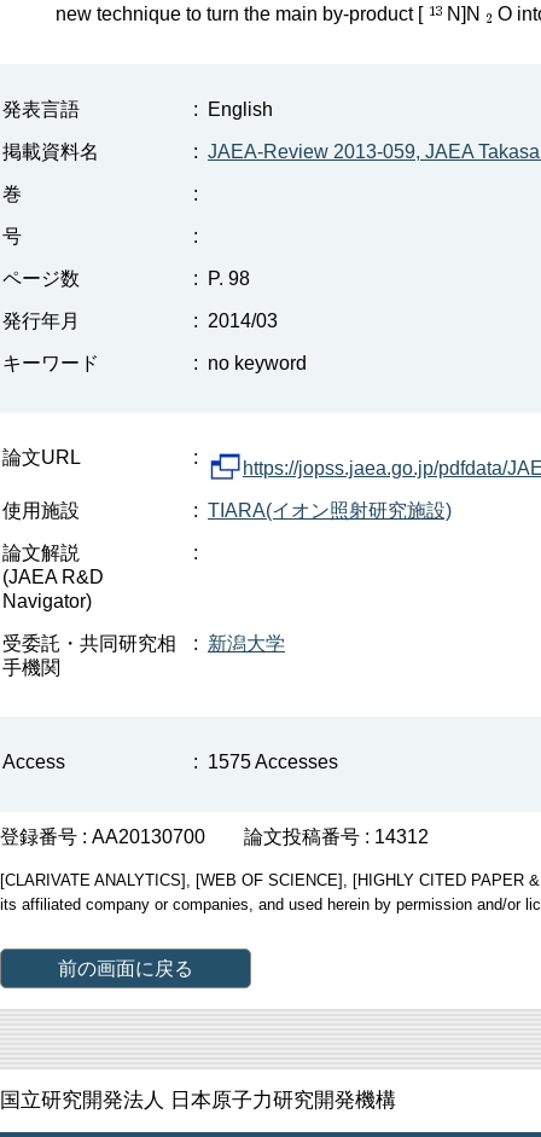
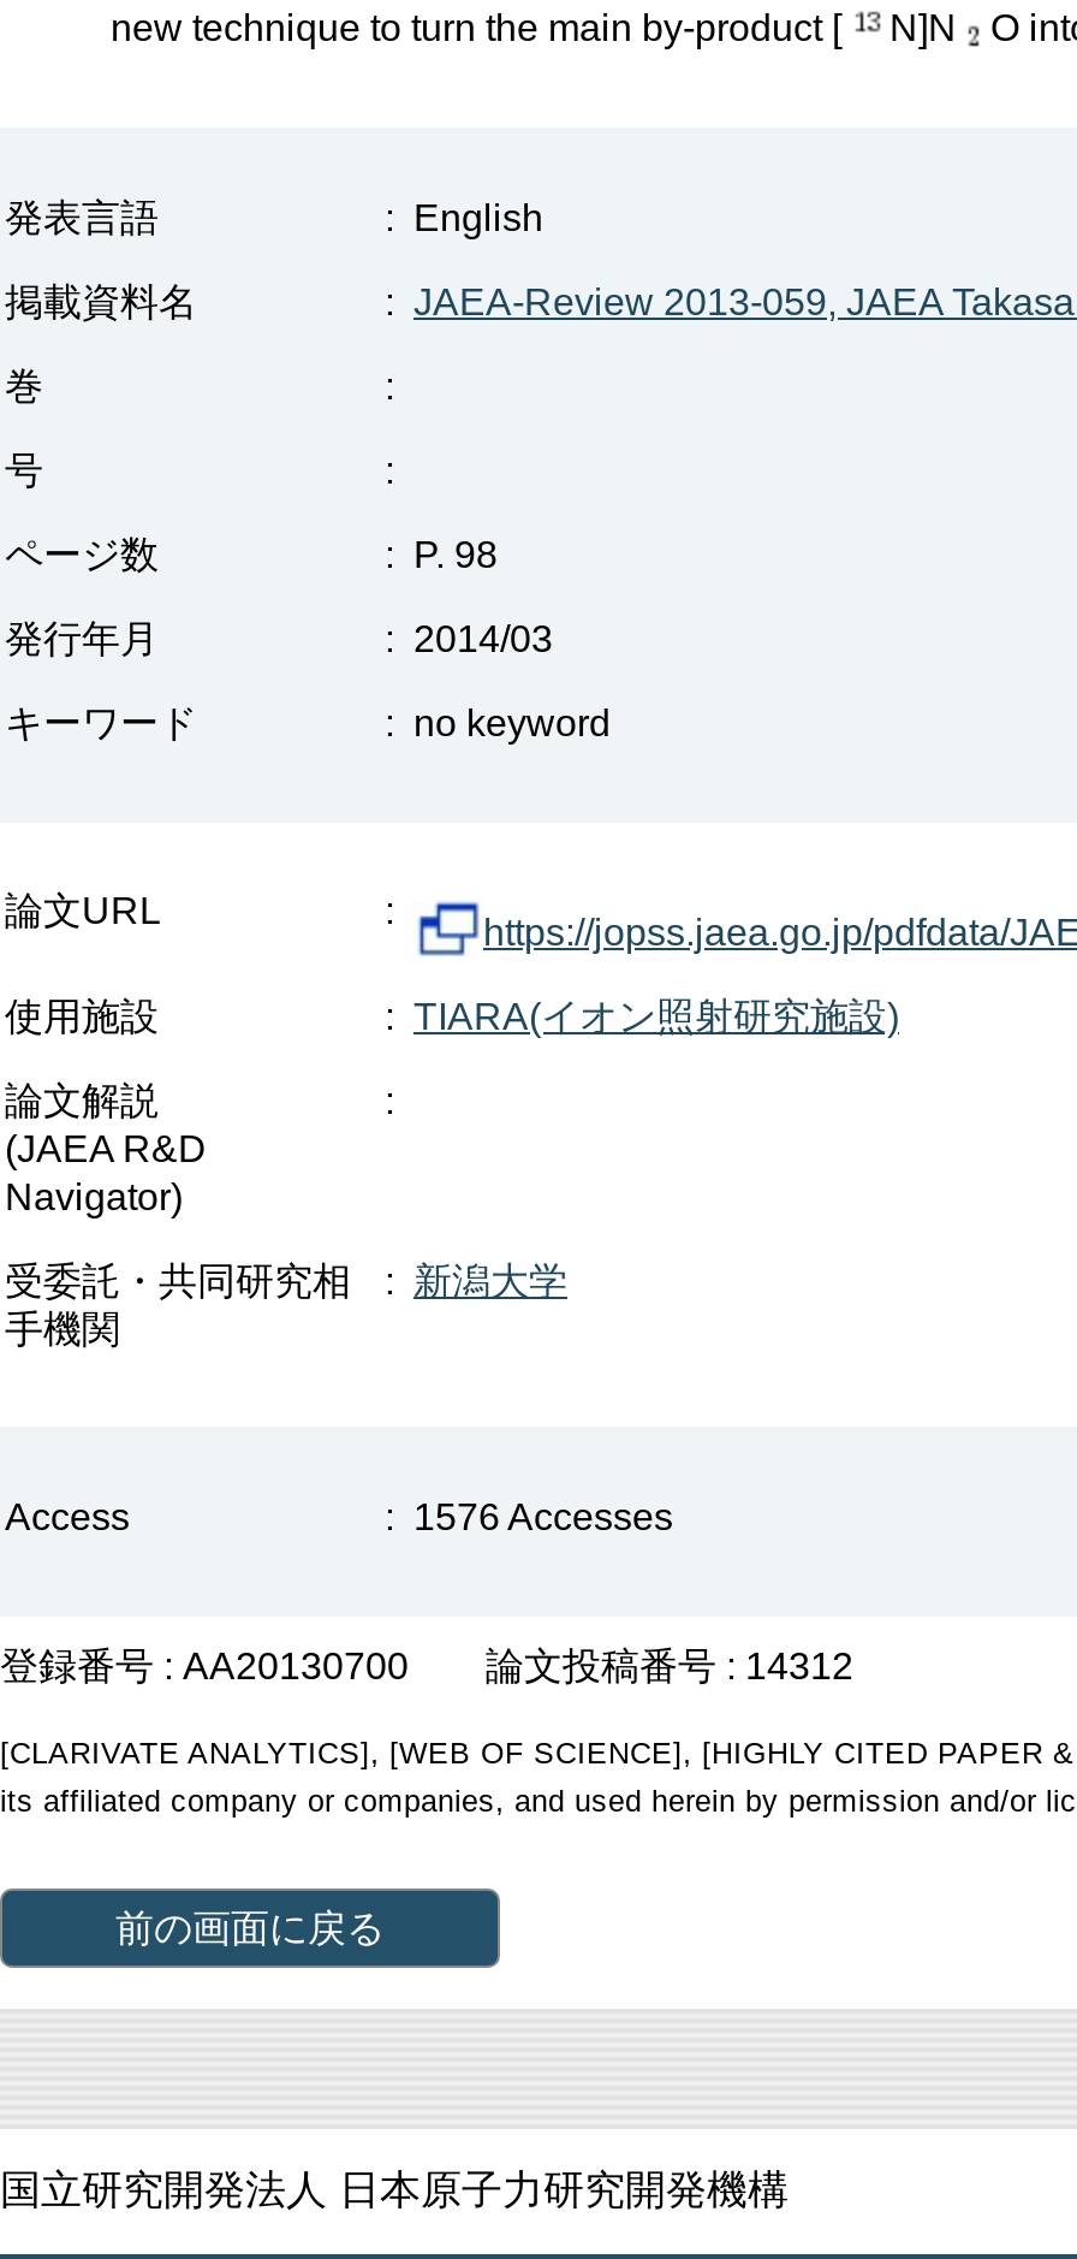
- : 1575 Accesses
+ : 1576 Accesses
